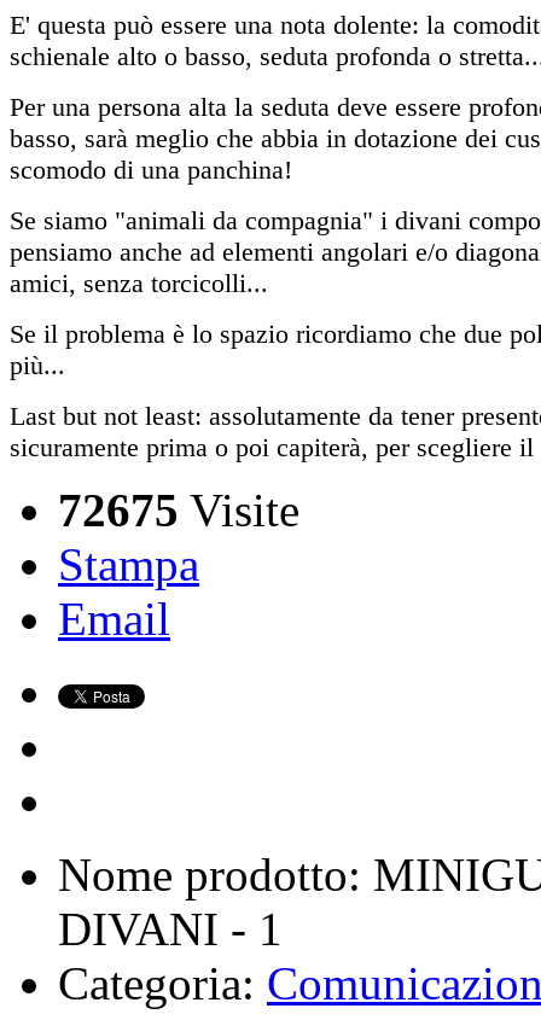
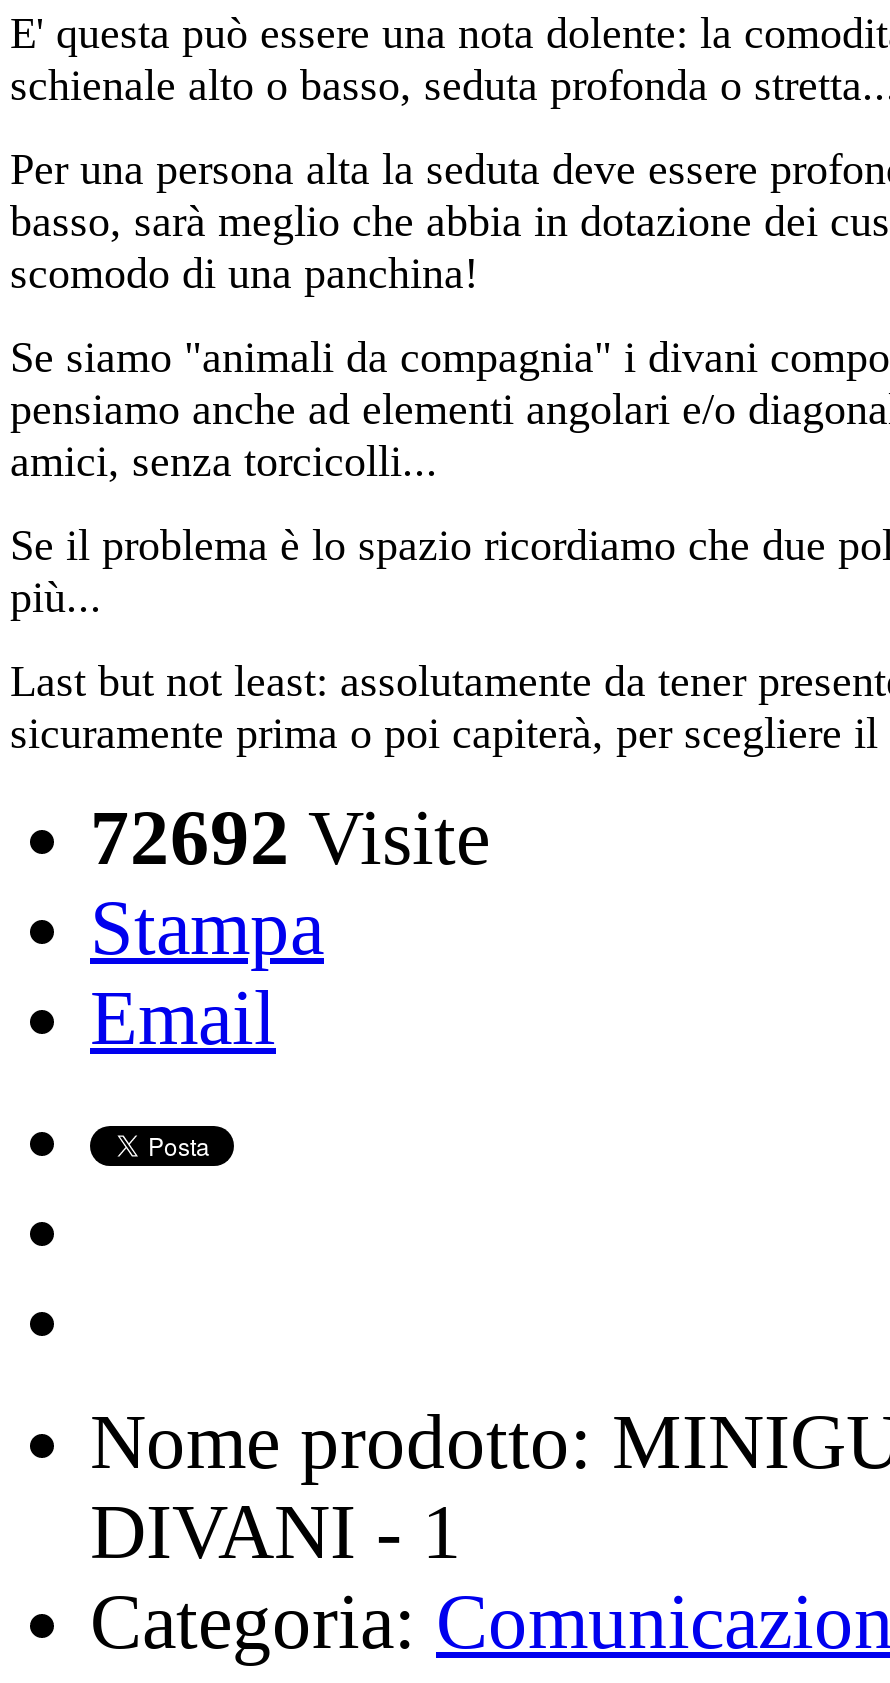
- 72675 Visite
+ 72692 Visite
